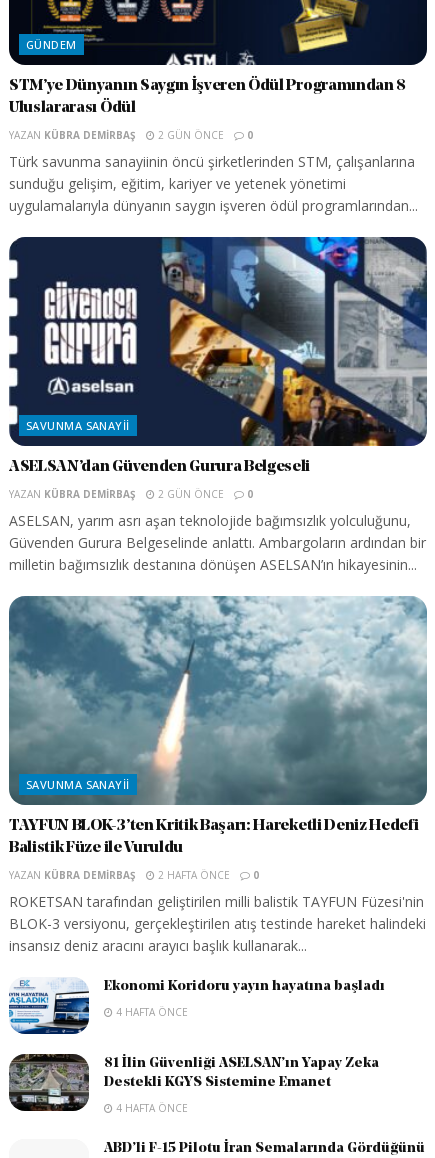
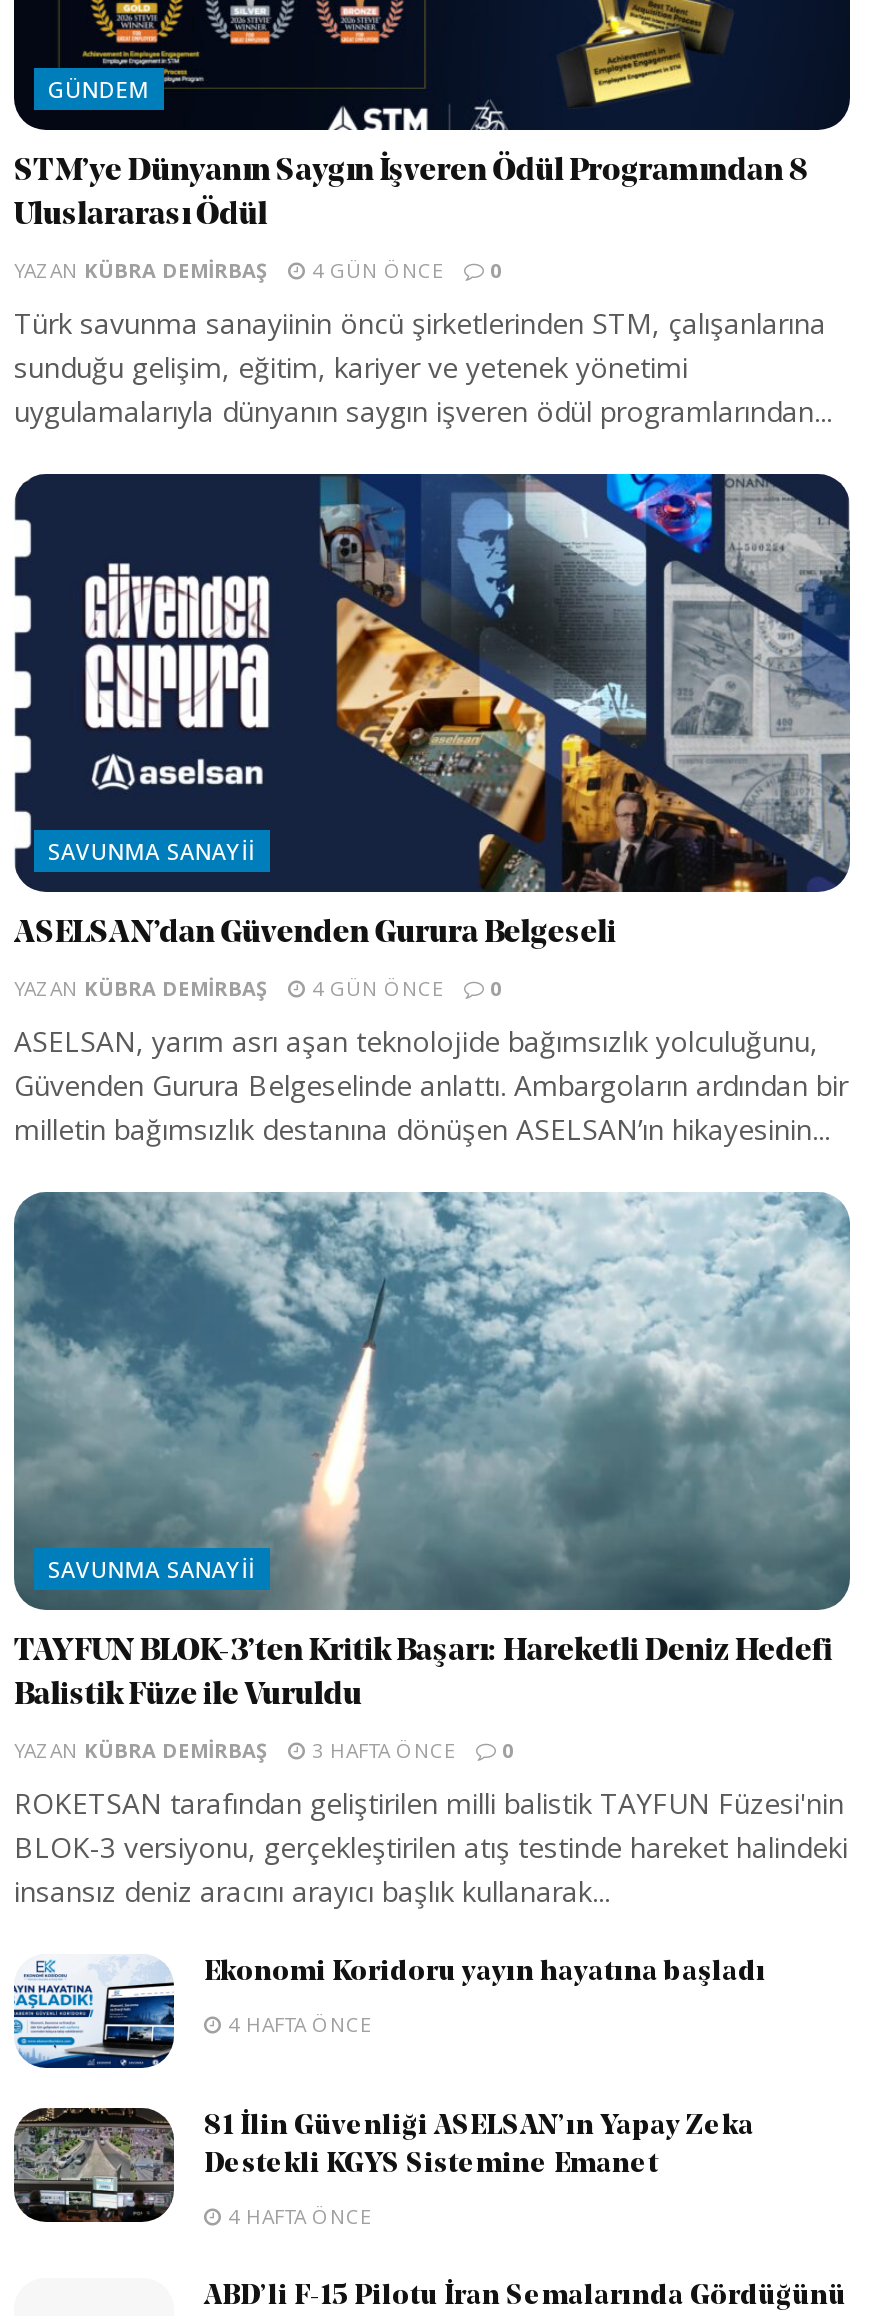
- YAZAN KÜBRA DEMIRBAŞ 2 GÜN ÖNCE 0
+ YAZAN KÜBRA DEMIRBAŞ 4 GÜN ÖNCE 0

- YAZAN KÜBRA DEMIRBAŞ 2 GÜN ÖNCE 0
+ YAZAN KÜBRA DEMIRBAŞ 4 GÜN ÖNCE 0

- YAZAN KÜBRA DEMIRBAŞ 2 HAFTA ÖNCE 0
+ YAZAN KÜBRA DEMIRBAŞ 3 HAFTA ÖNCE 0
